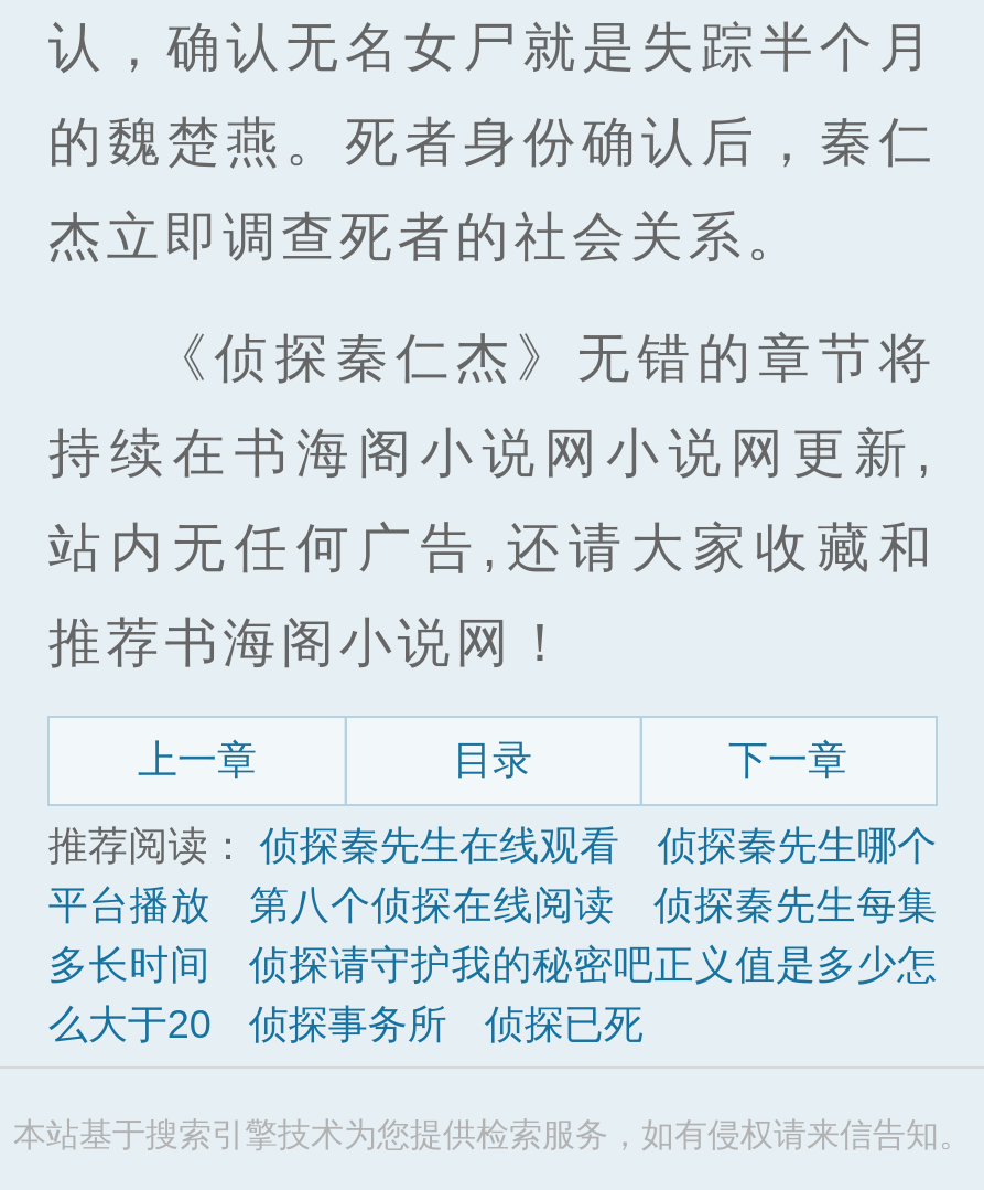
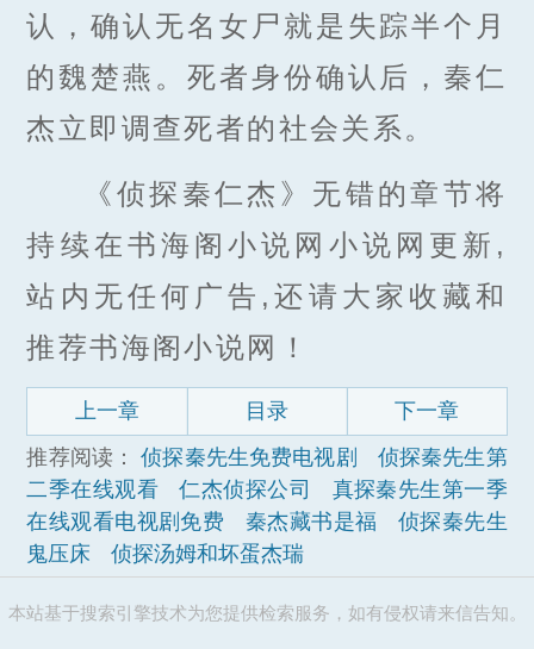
- 推荐阅读：侦探秦先生在线观看
- 侦探秦先生哪个
- 平台播放
- 第八个侦探在线阅读
- 侦探秦先生每集
- 多长时间
- 侦探请守护我的秘密吧正义值是多少怎
- 么大于20
- 侦探事务所
- 侦探已死
+ 推荐阅读：侦探秦先生免费电视剧
+ 侦探秦先生第
+ 二季在线观看
+ 仁杰侦探公司
+ 真探秦先生第一季
+ 在线观看电视剧免费
+ 秦杰藏书是福
+ 侦探秦先生
+ 鬼压床
+ 侦探汤姆和坏蛋杰瑞
